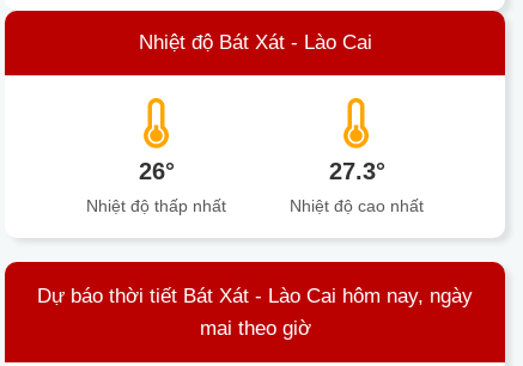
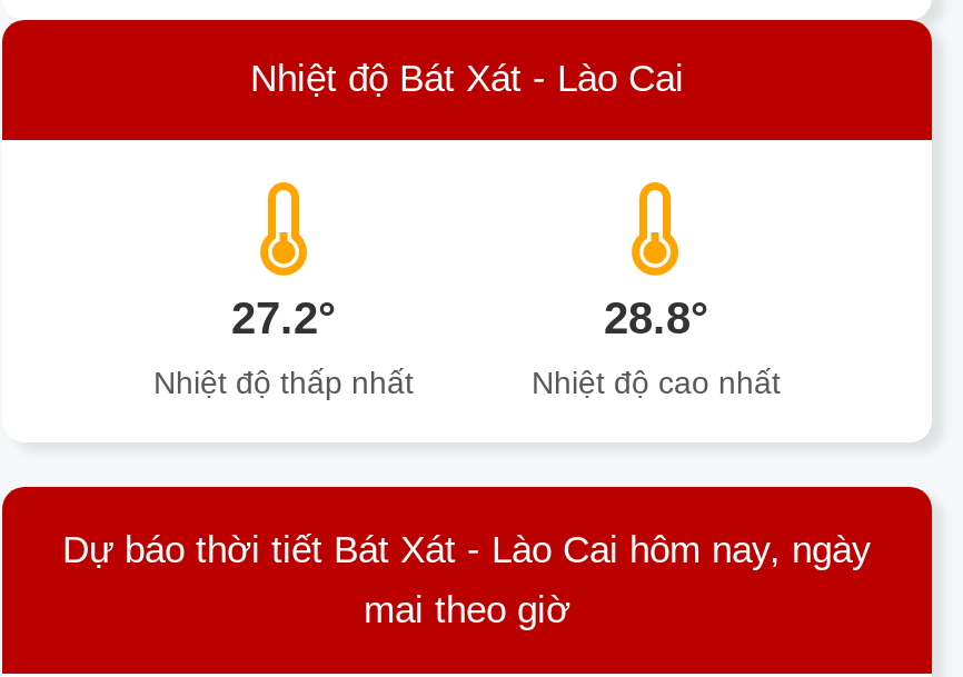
- 26°
+ 27.2°

- 27.3°
+ 28.8°
